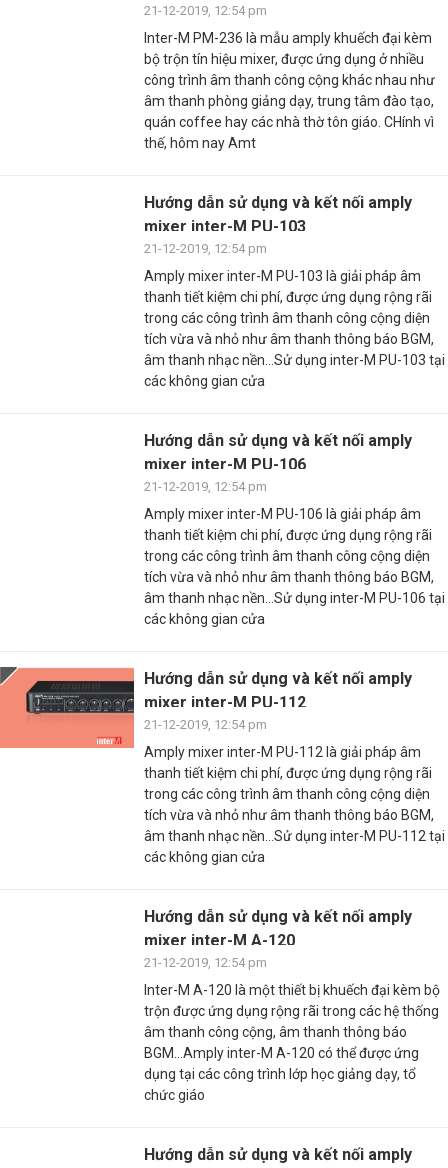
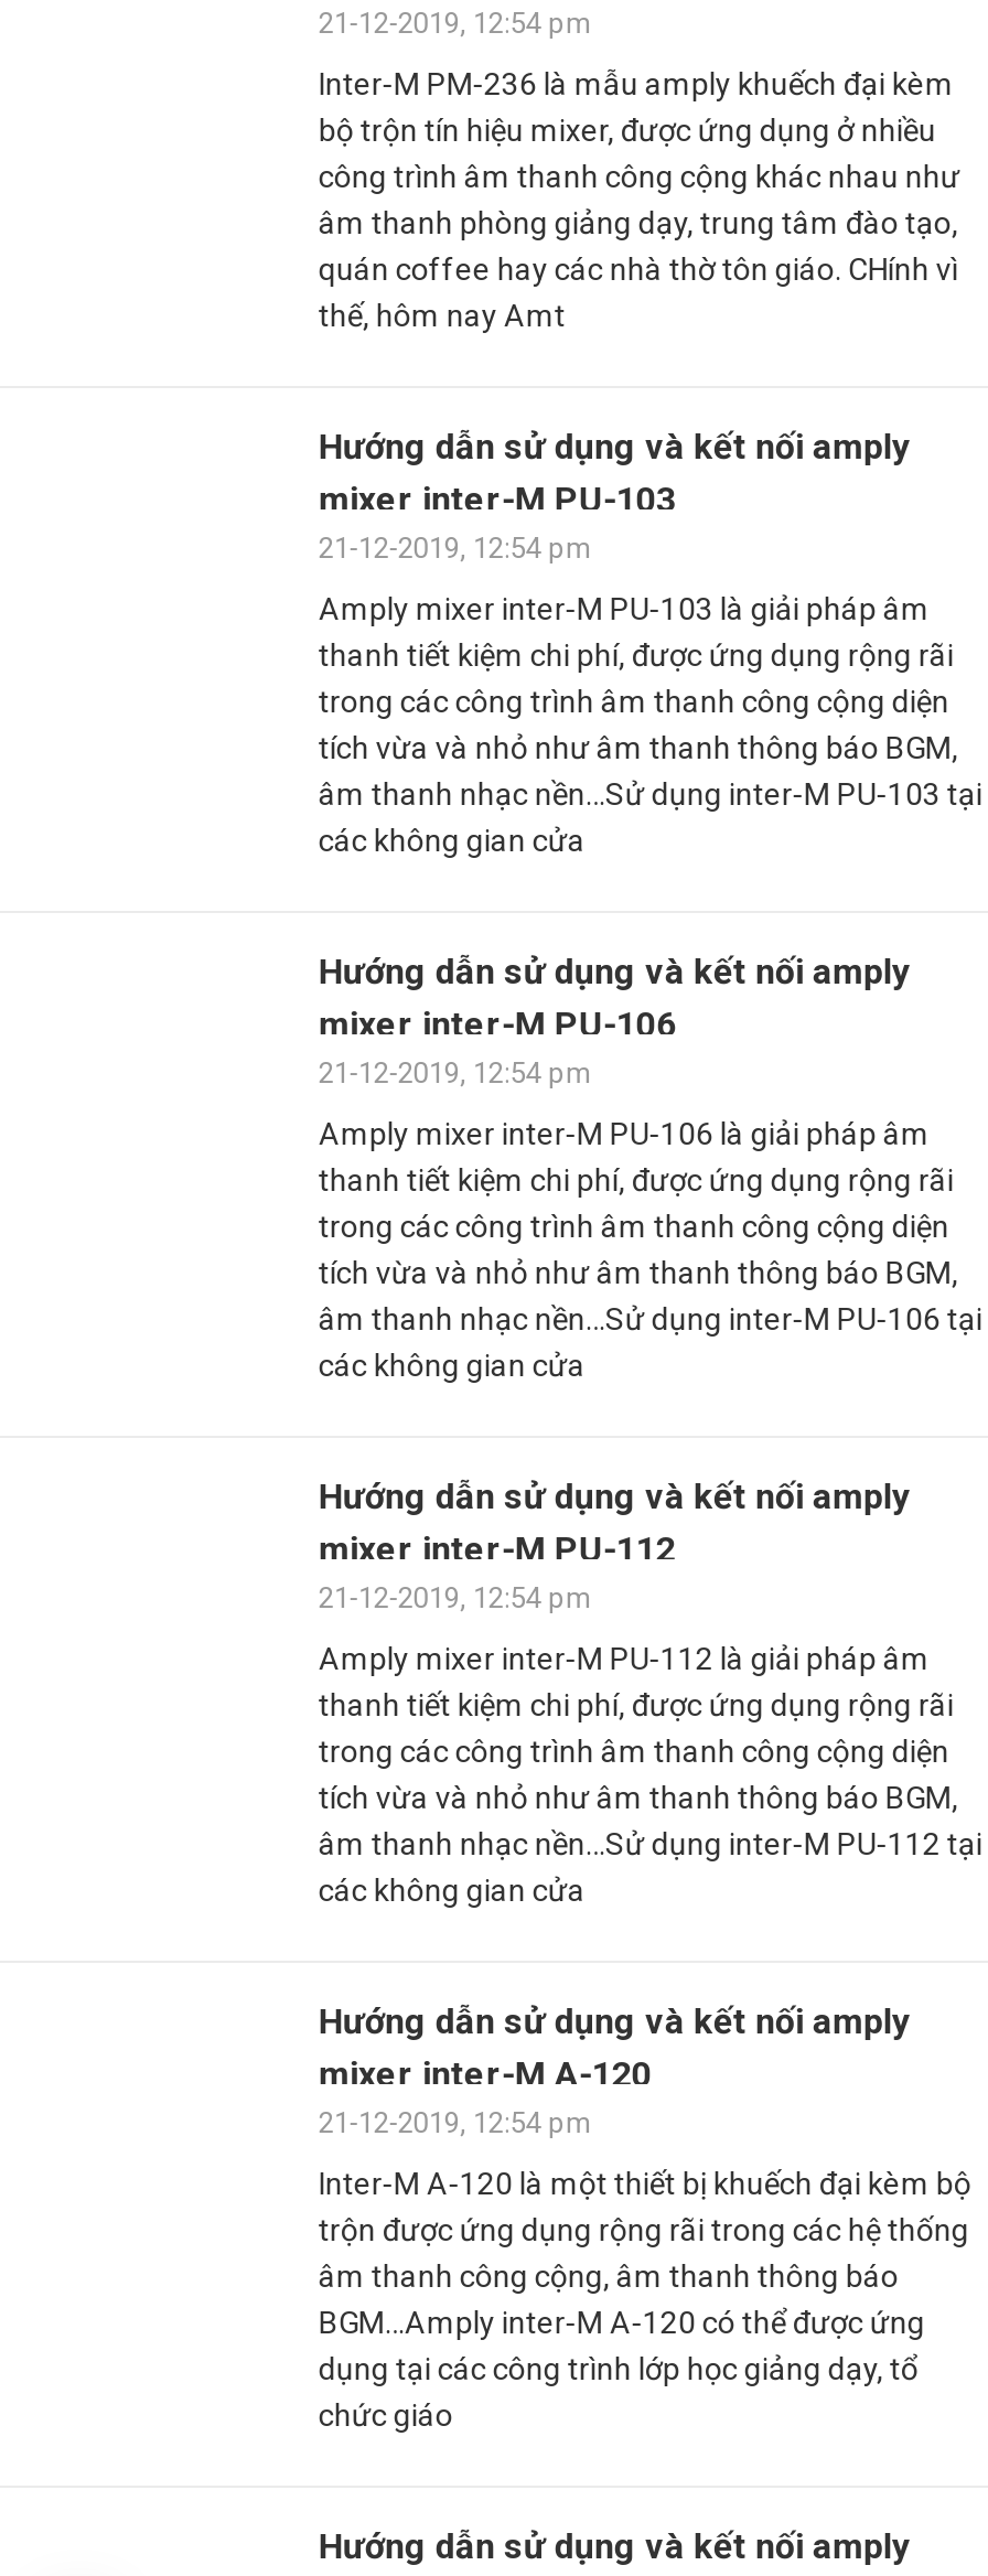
- [image]
